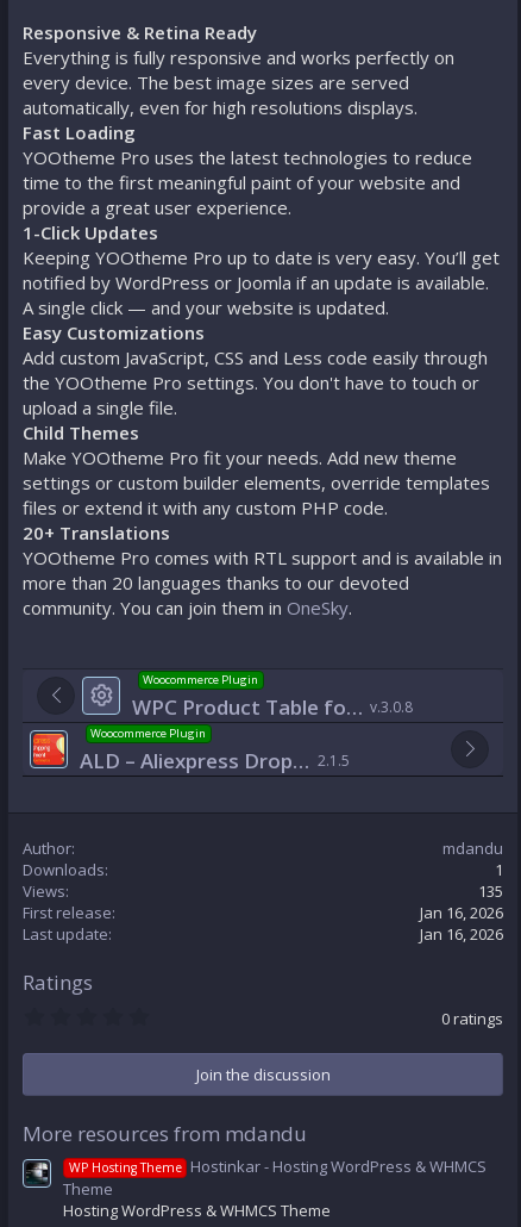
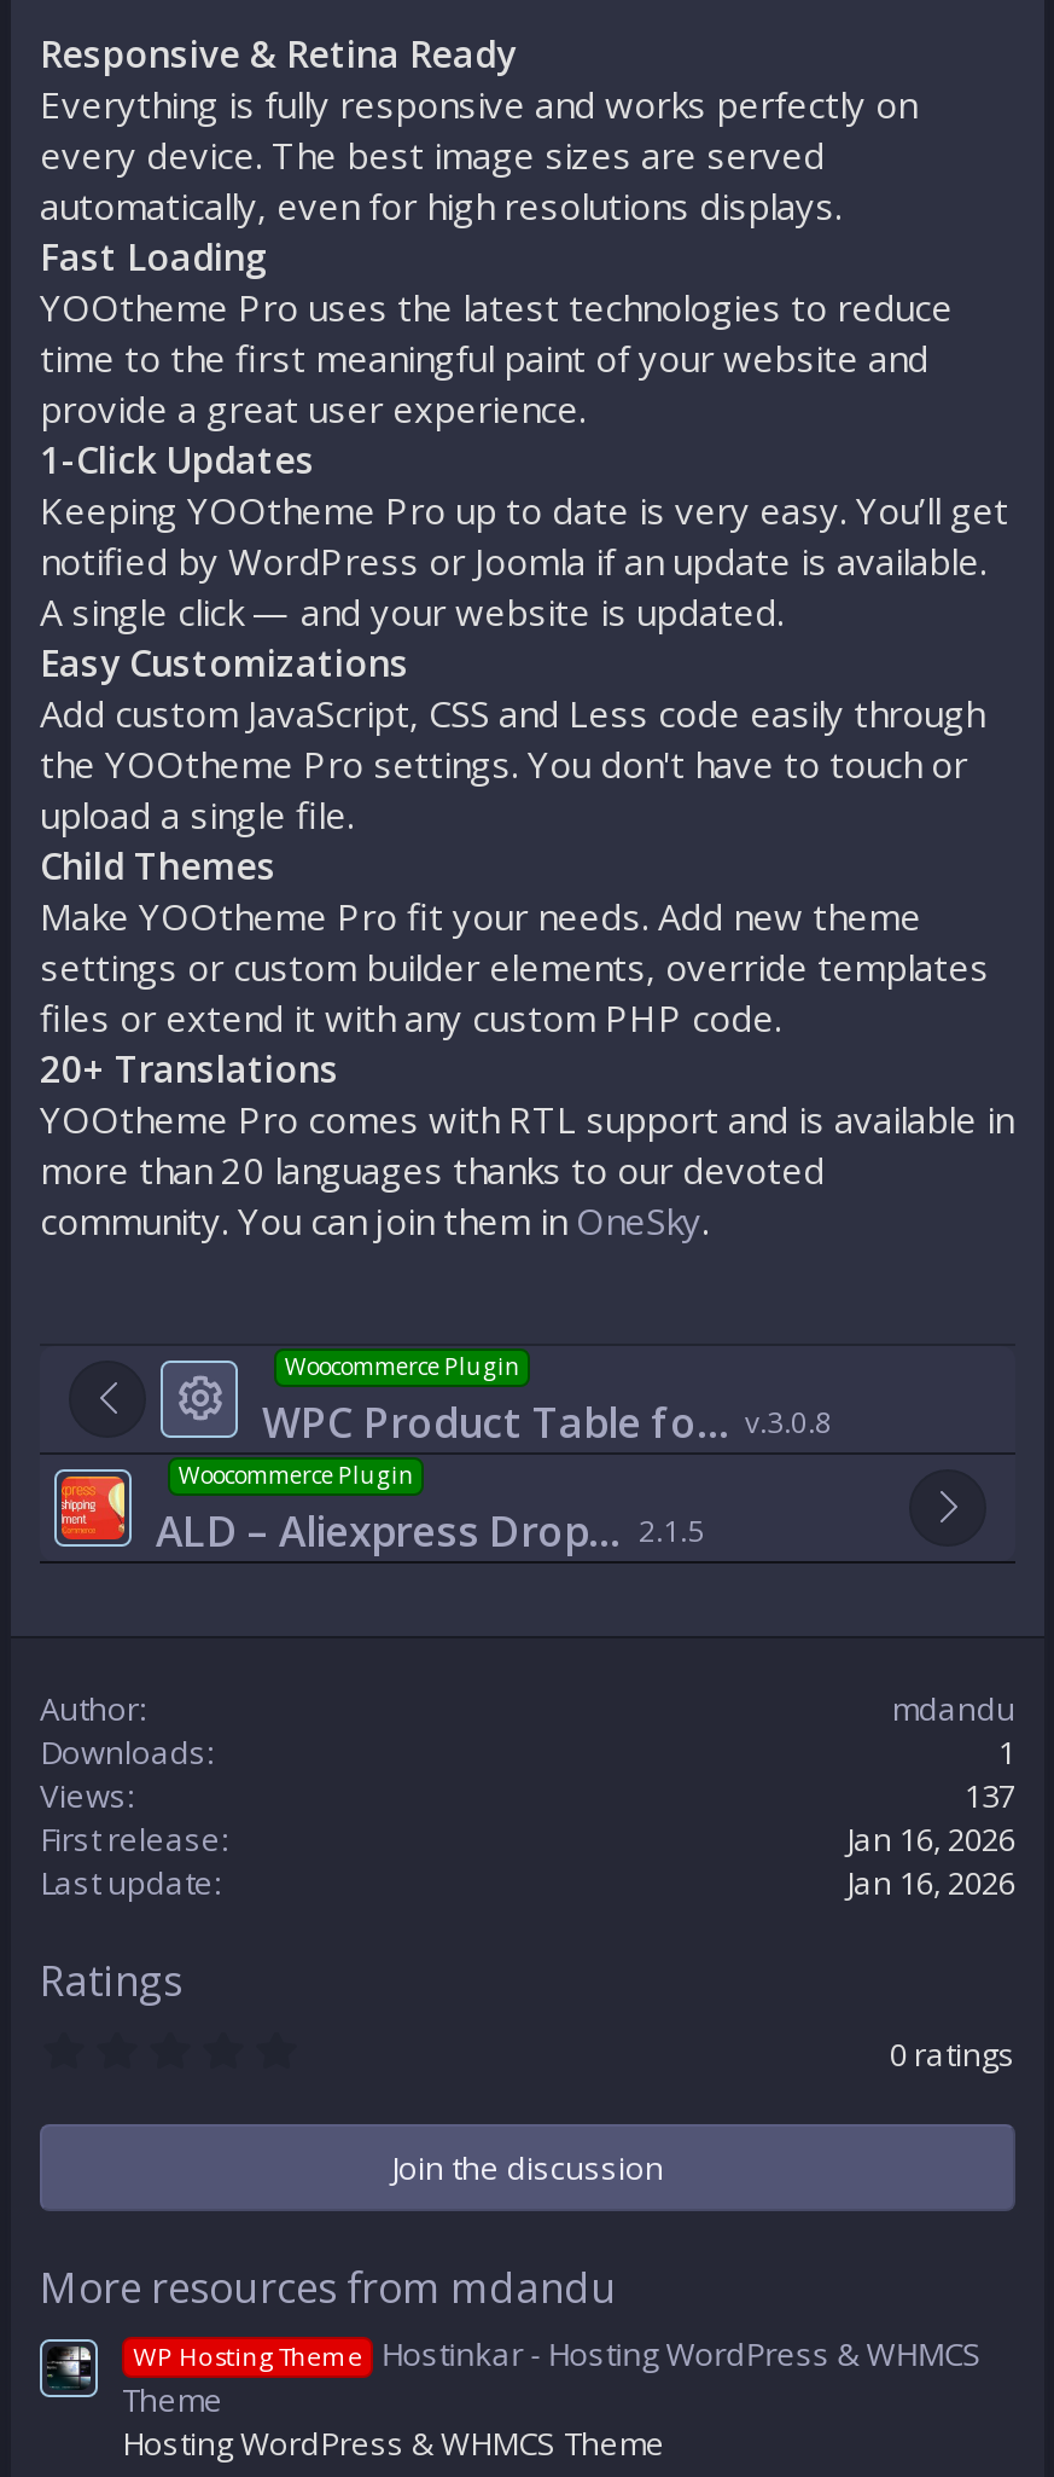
- 135
+ 137
